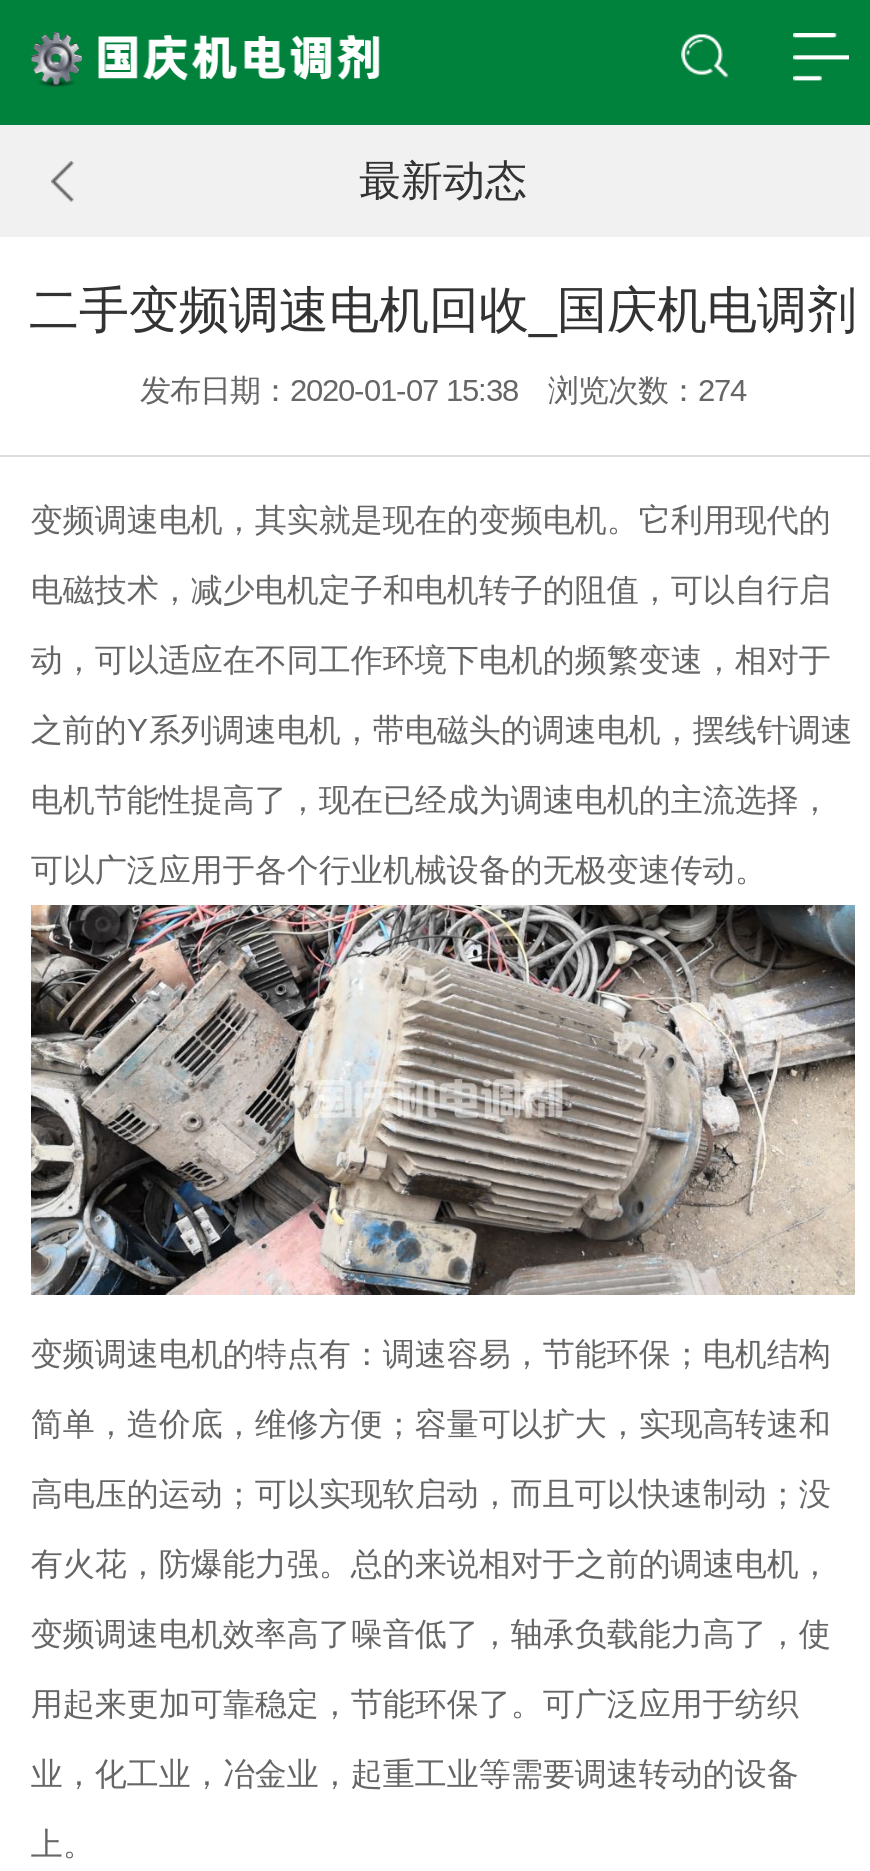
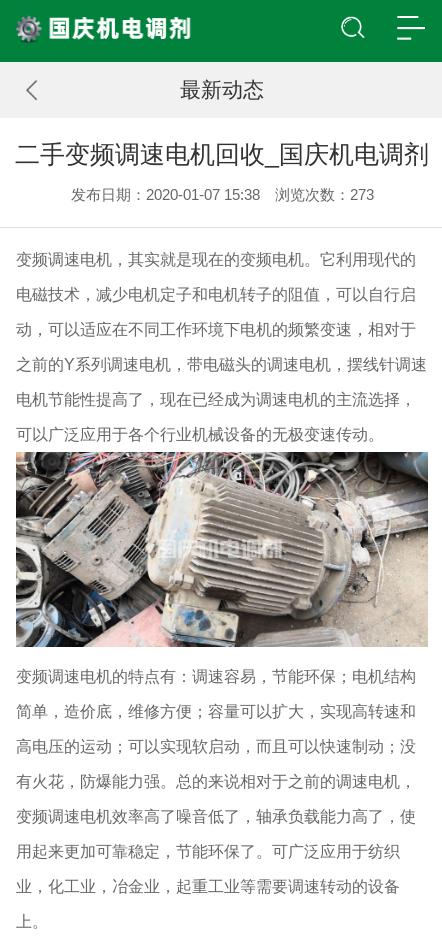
- 发布日期：2020-01-07 15:38 浏览次数：274
+ 发布日期：2020-01-07 15:38 浏览次数：273
